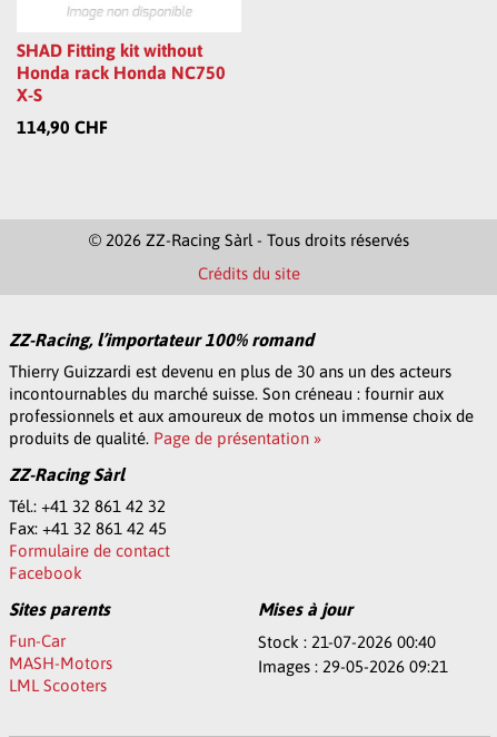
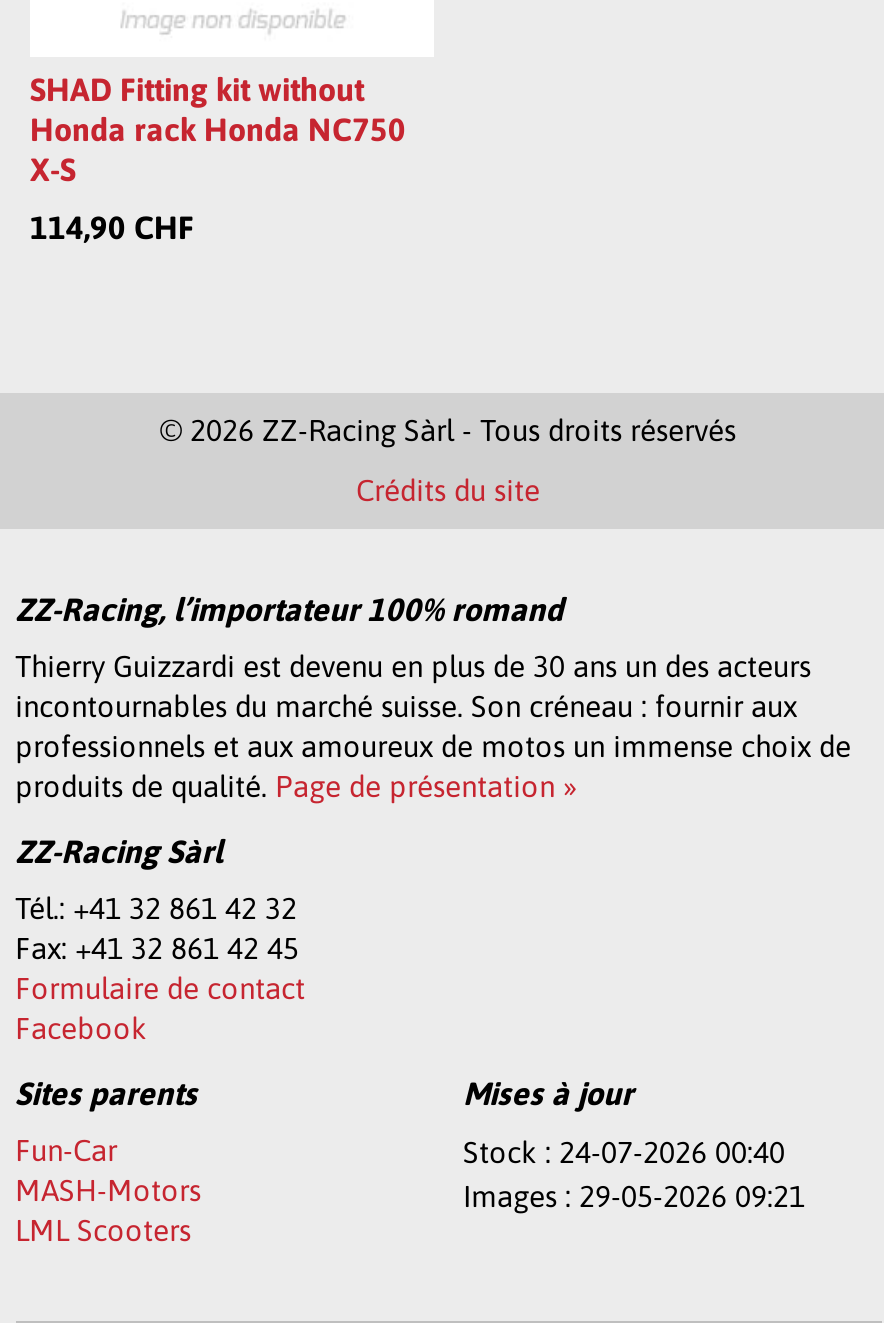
- Stock : 21-07-2026 00:40
+ Stock : 24-07-2026 00:40
